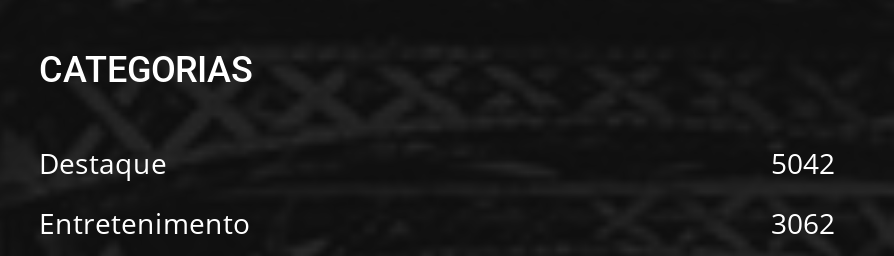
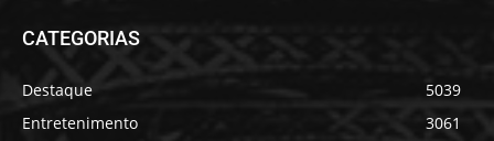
- 5042
+ 5039

- 3062
+ 3061
